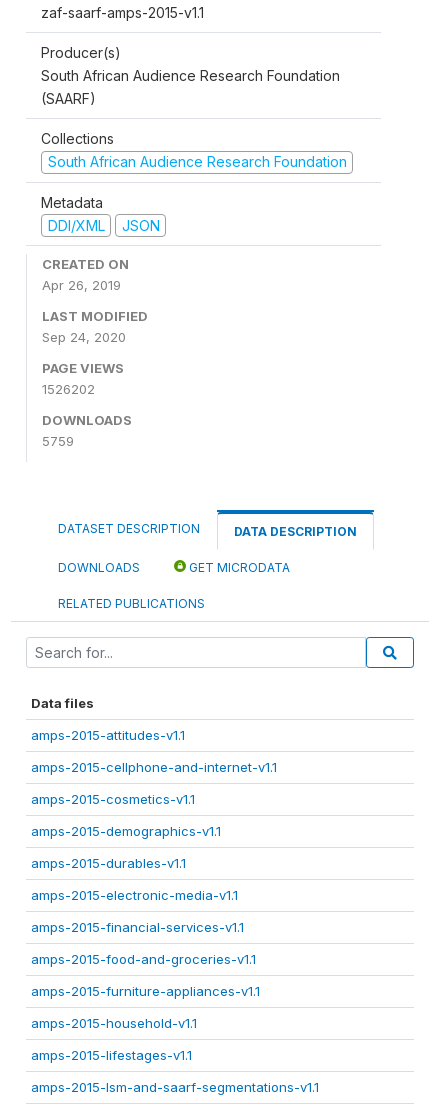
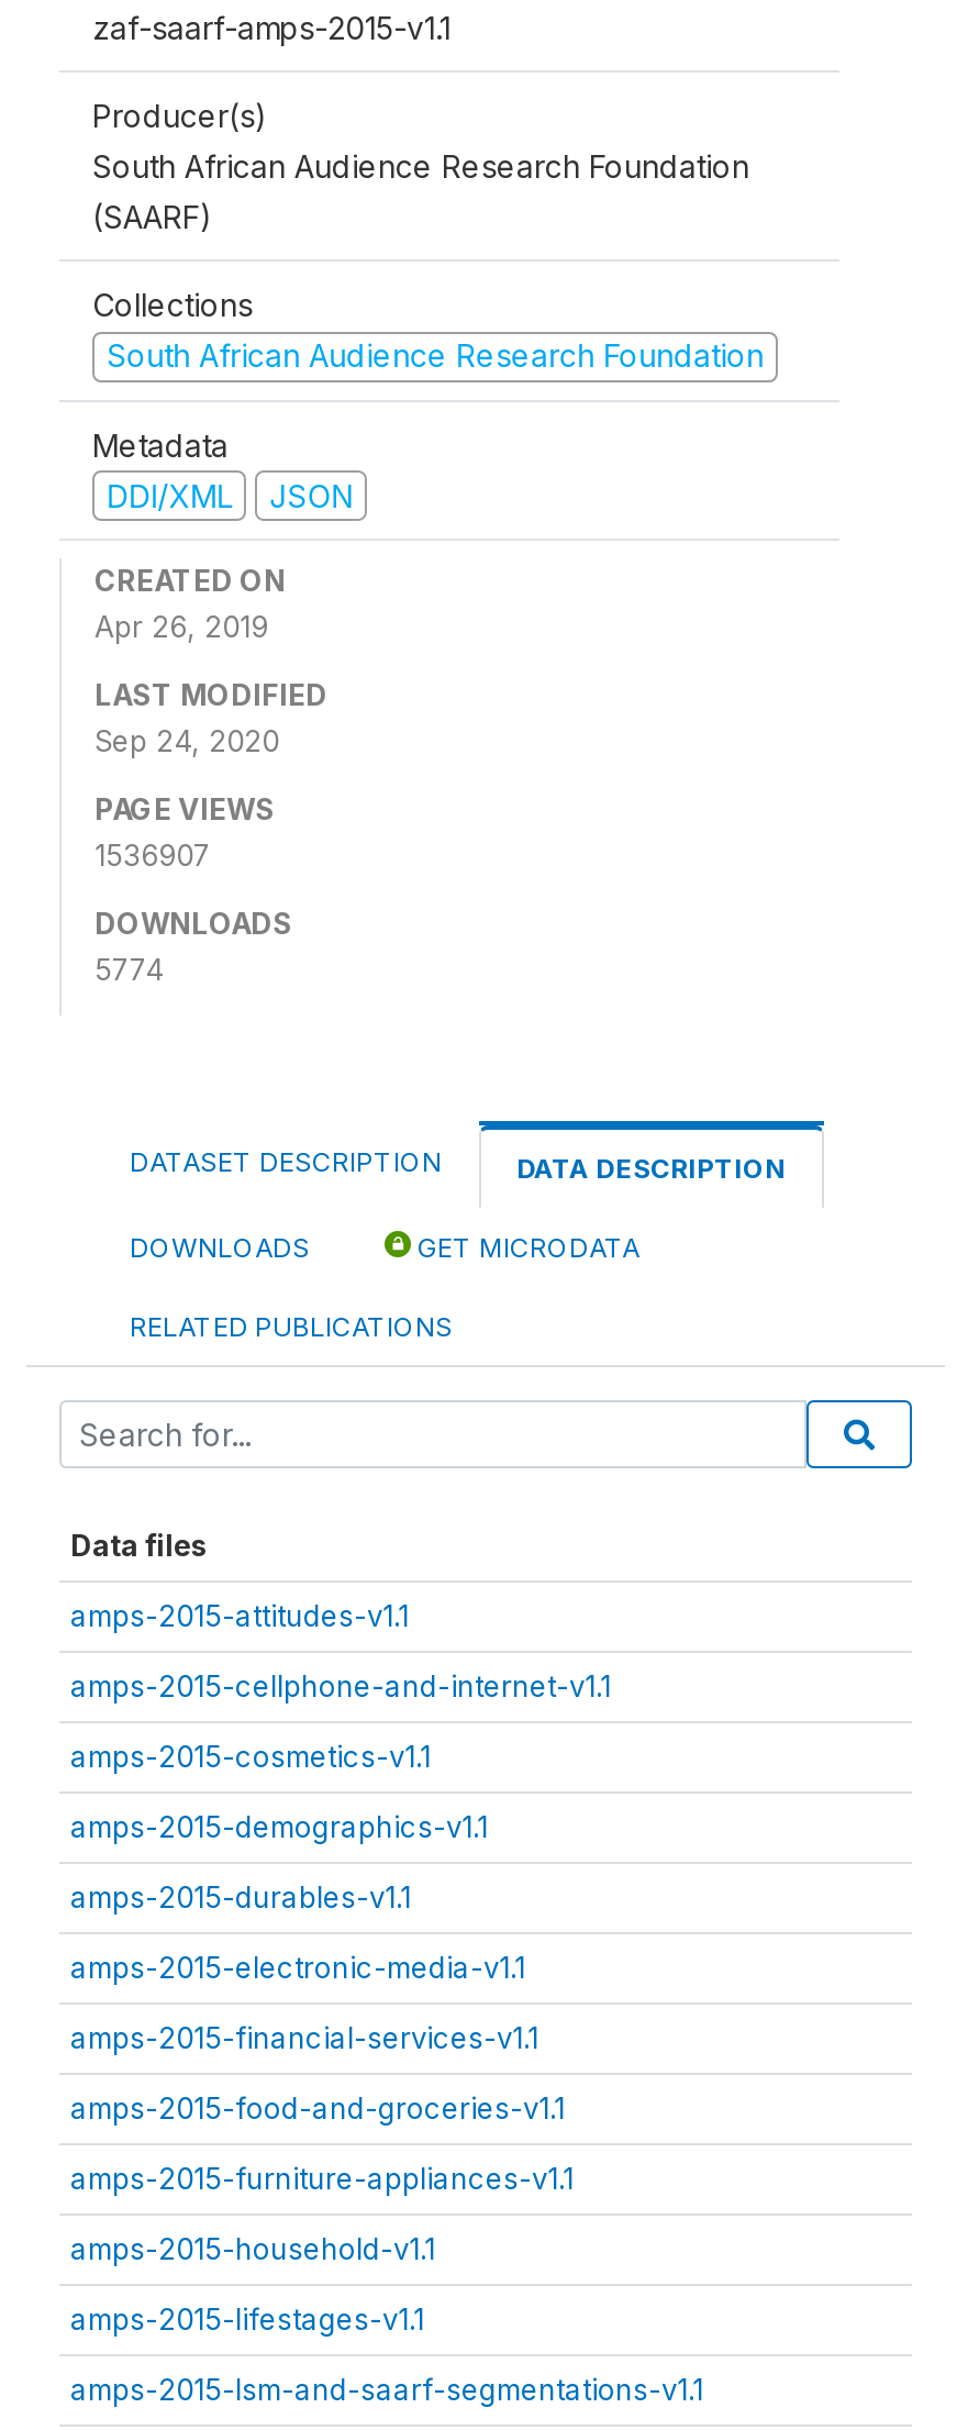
- 1526202
+ 1536907

- 5759
+ 5774
